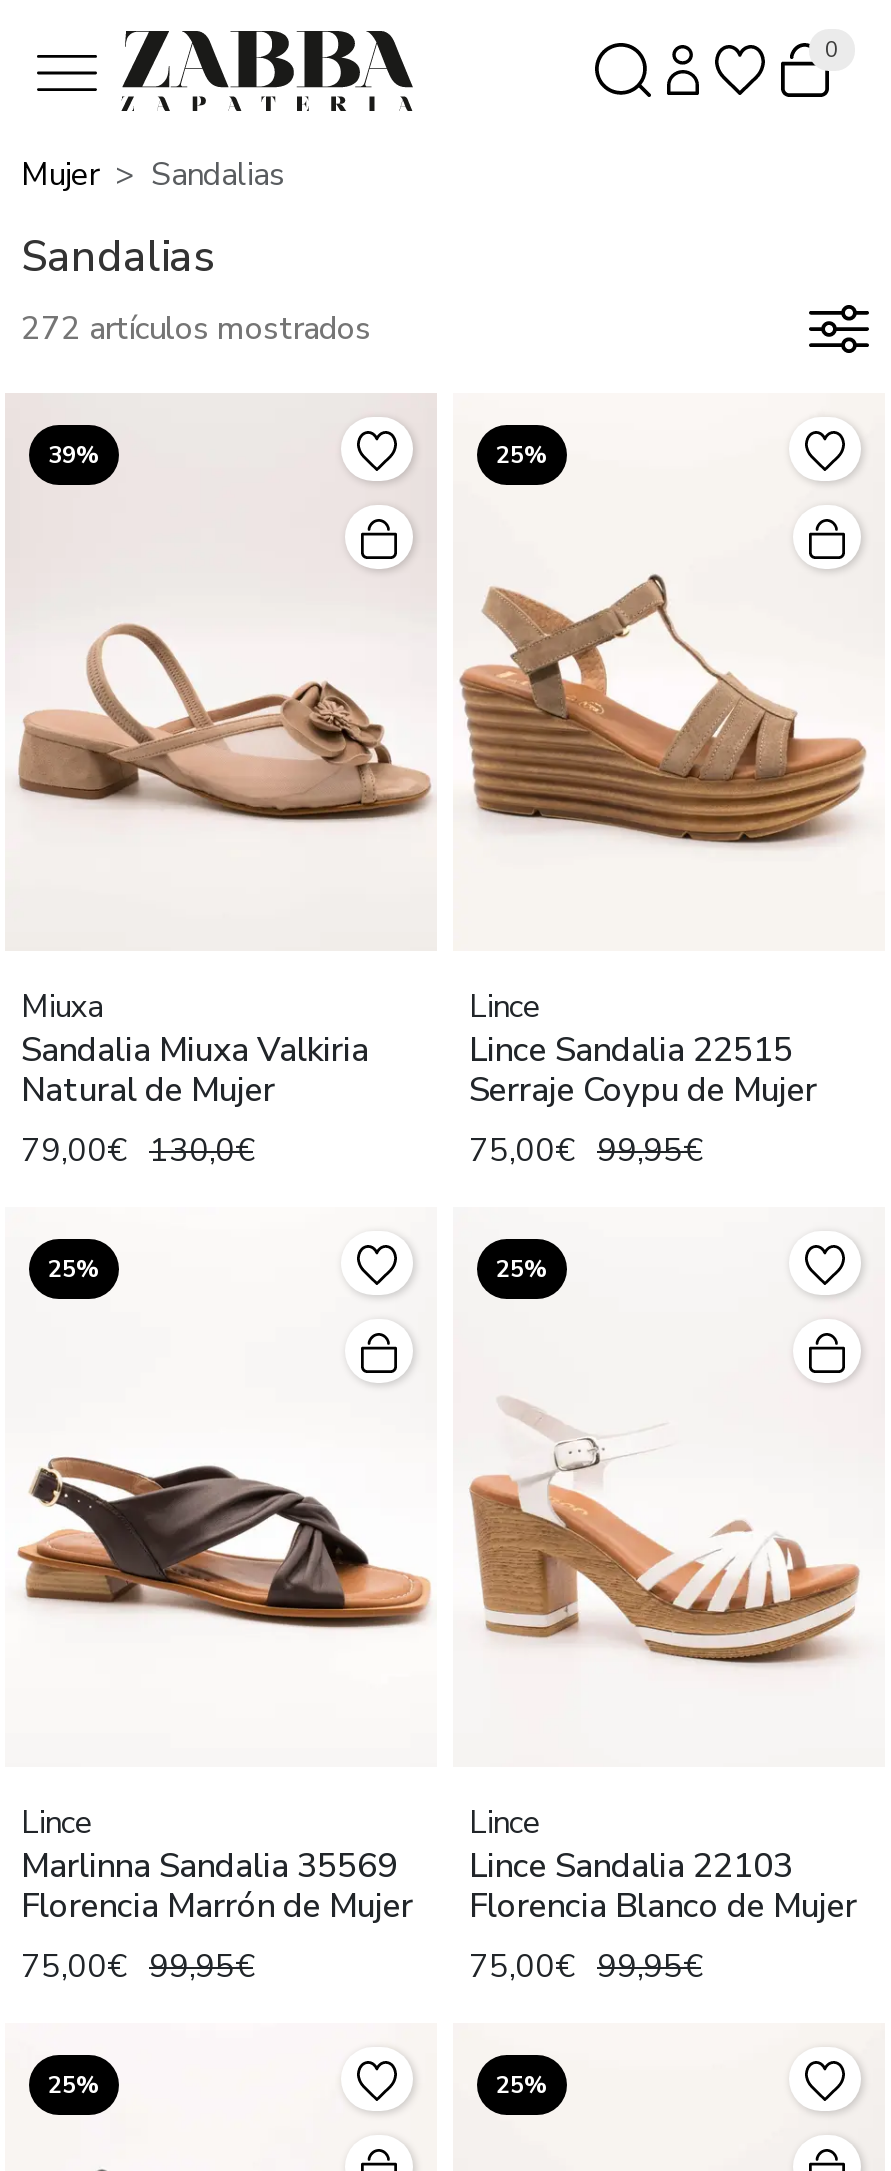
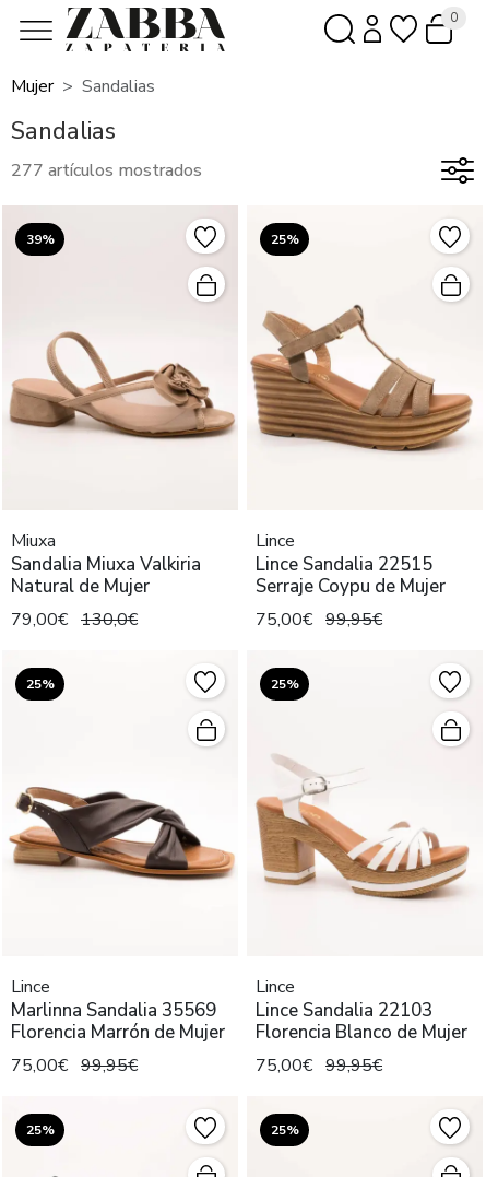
- 272 artículos mostrados
+ 277 artículos mostrados
